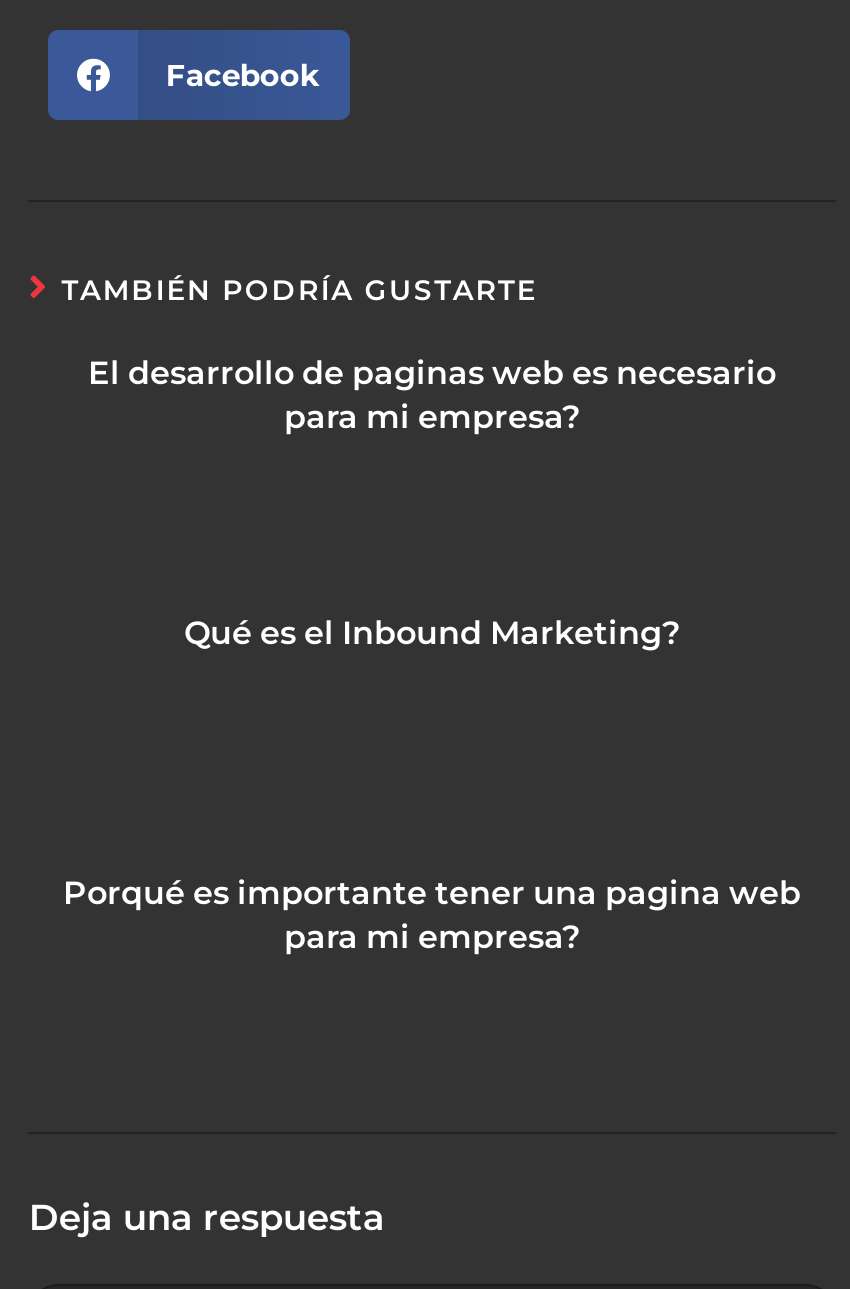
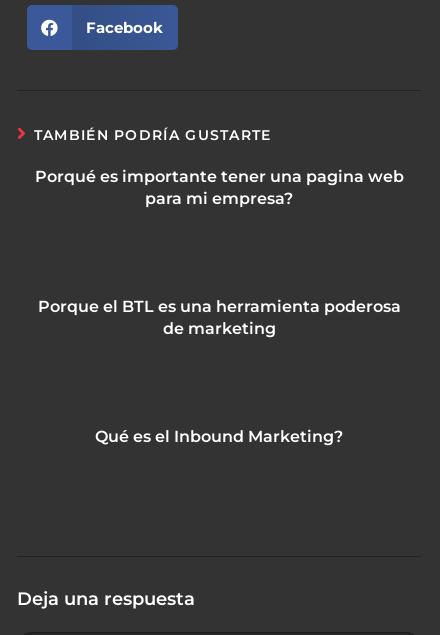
- El desarrollo de paginas web es necesario
- para mi empresa?

moved down: Qué es el Inbound Marketing?

moved up: Porqué es importante tener una pagina web | para mi empresa?

+ Porque el BTL es una herramienta poderosa
+ de marketing
